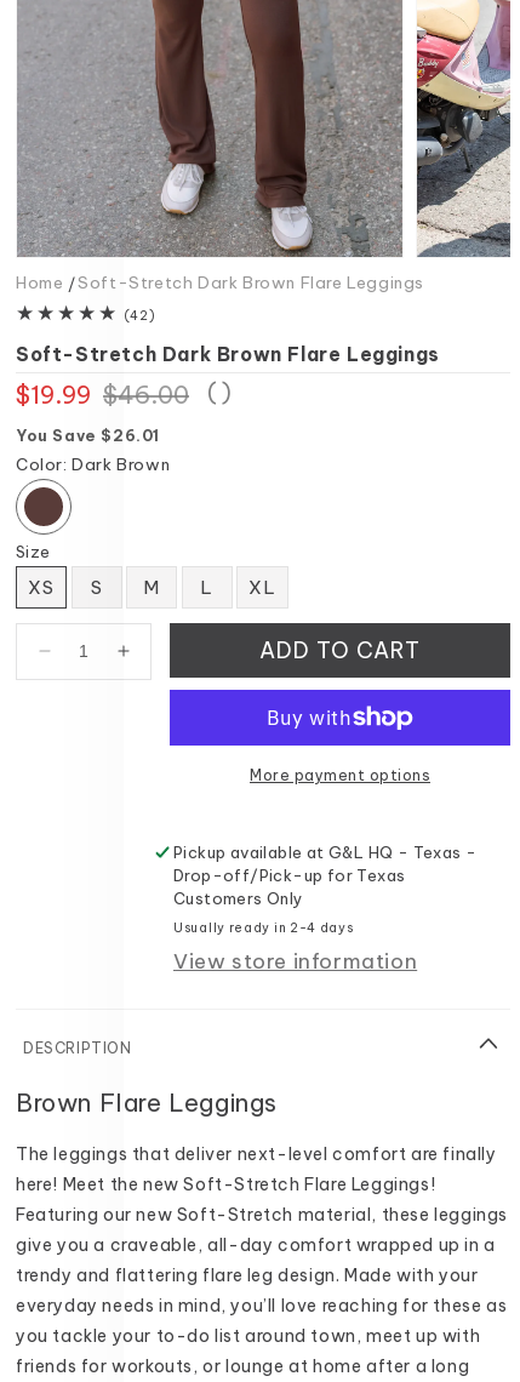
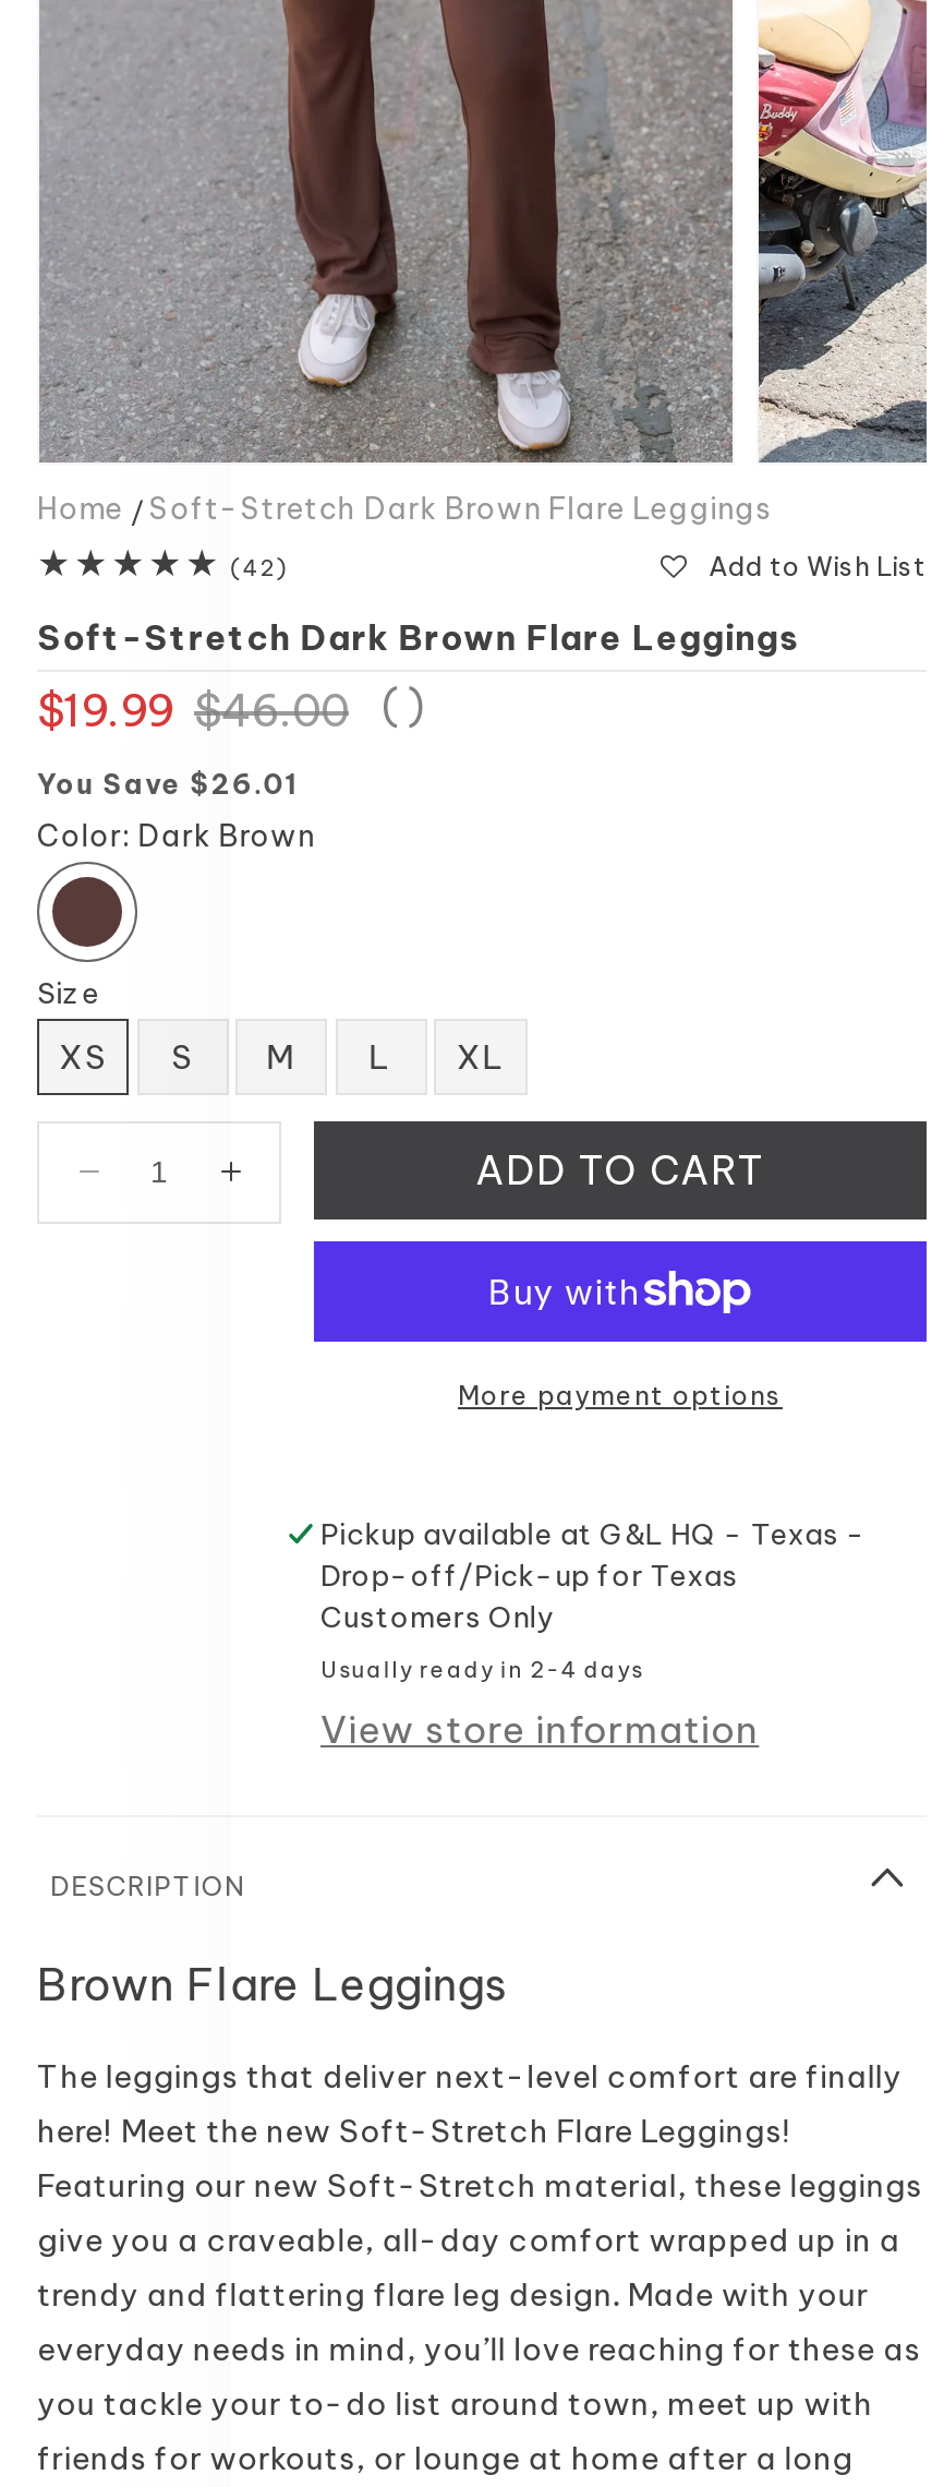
+ Add to Wish List
